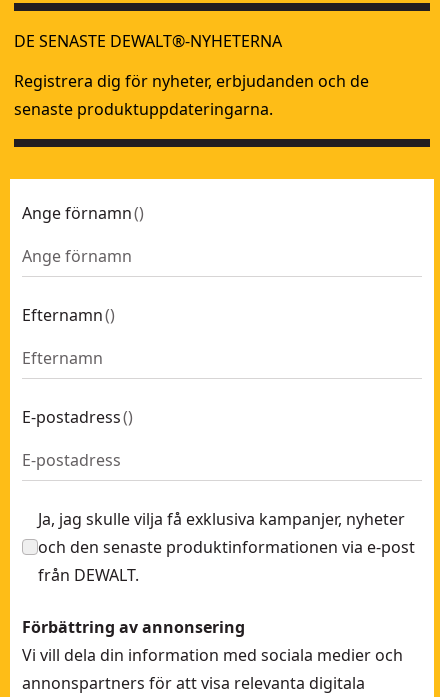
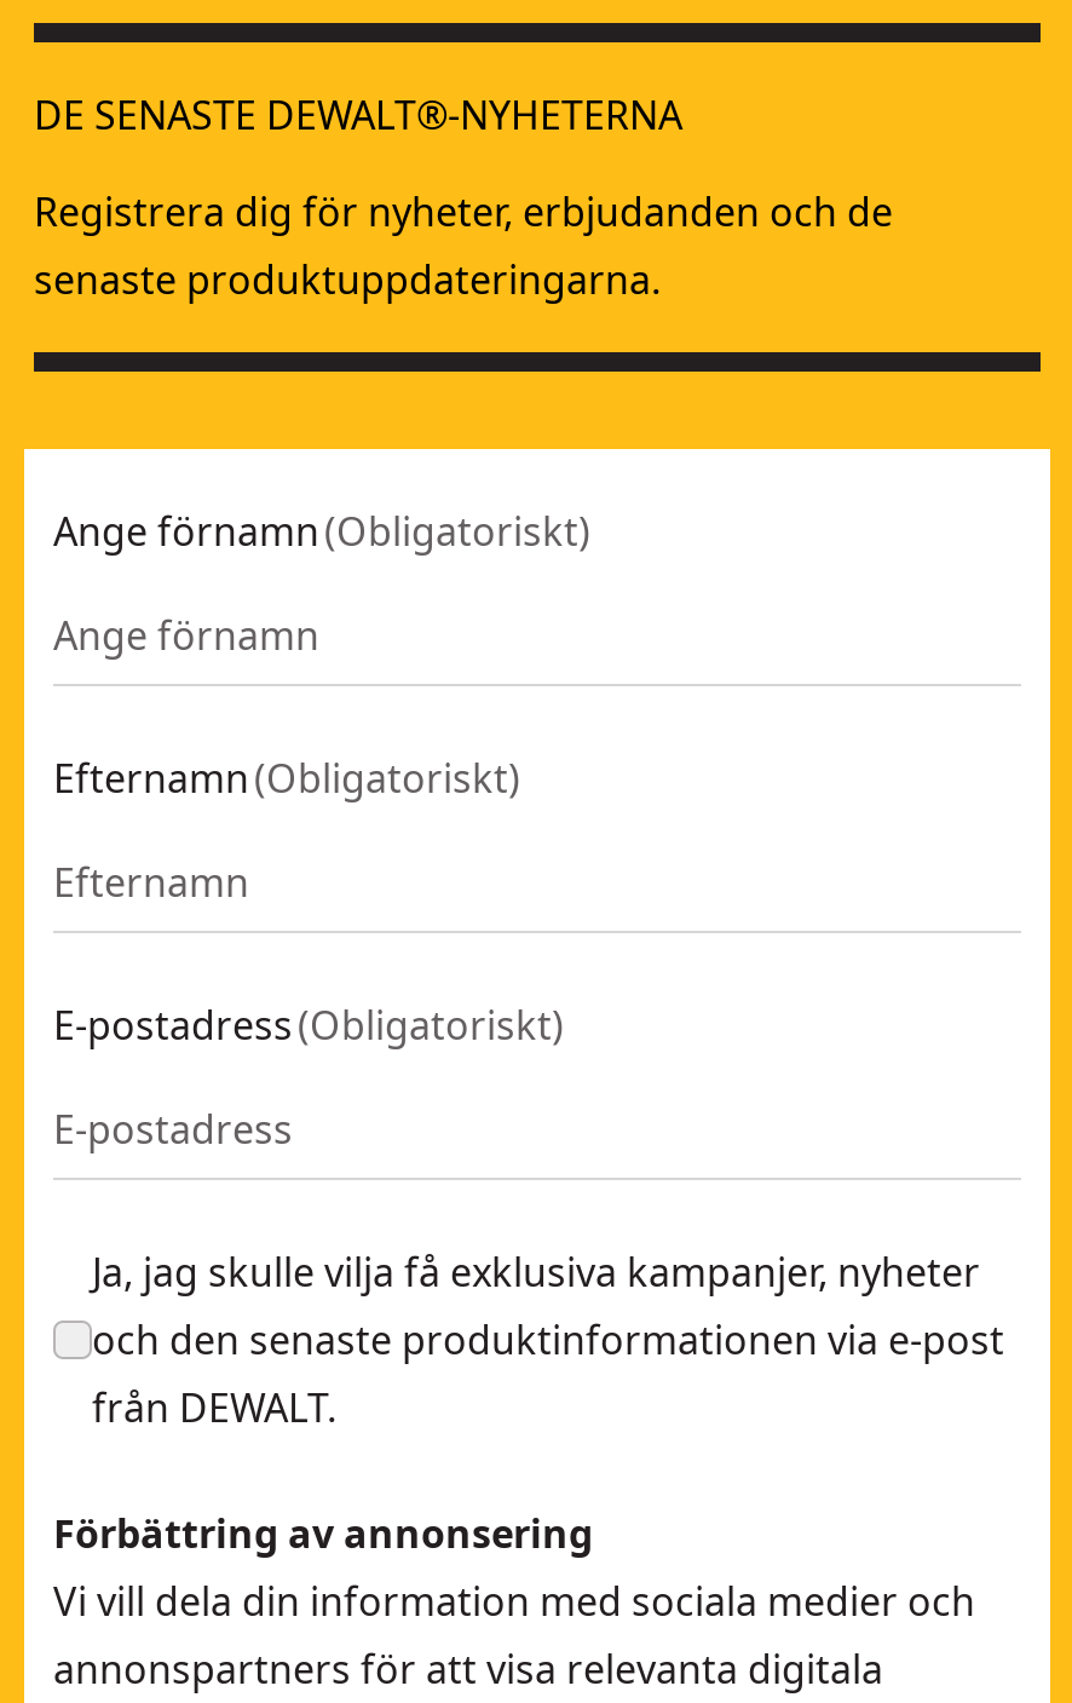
- Ange förnamn ()
+ Ange förnamn (Obligatoriskt)

- Efternamn ()
+ Efternamn (Obligatoriskt)

- E-postadress ()
+ E-postadress (Obligatoriskt)
